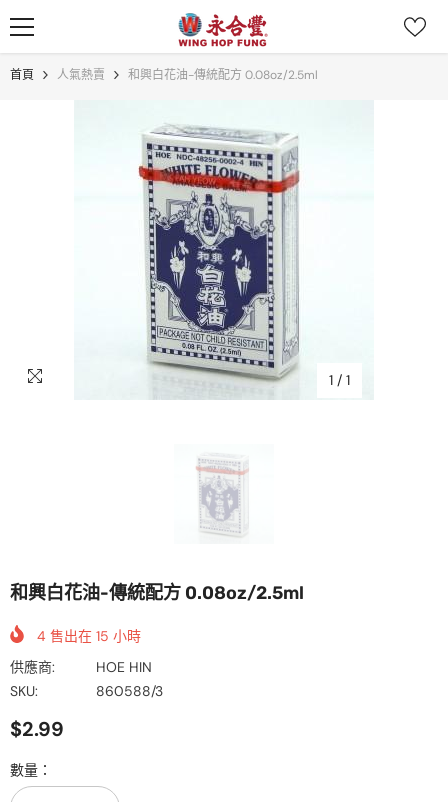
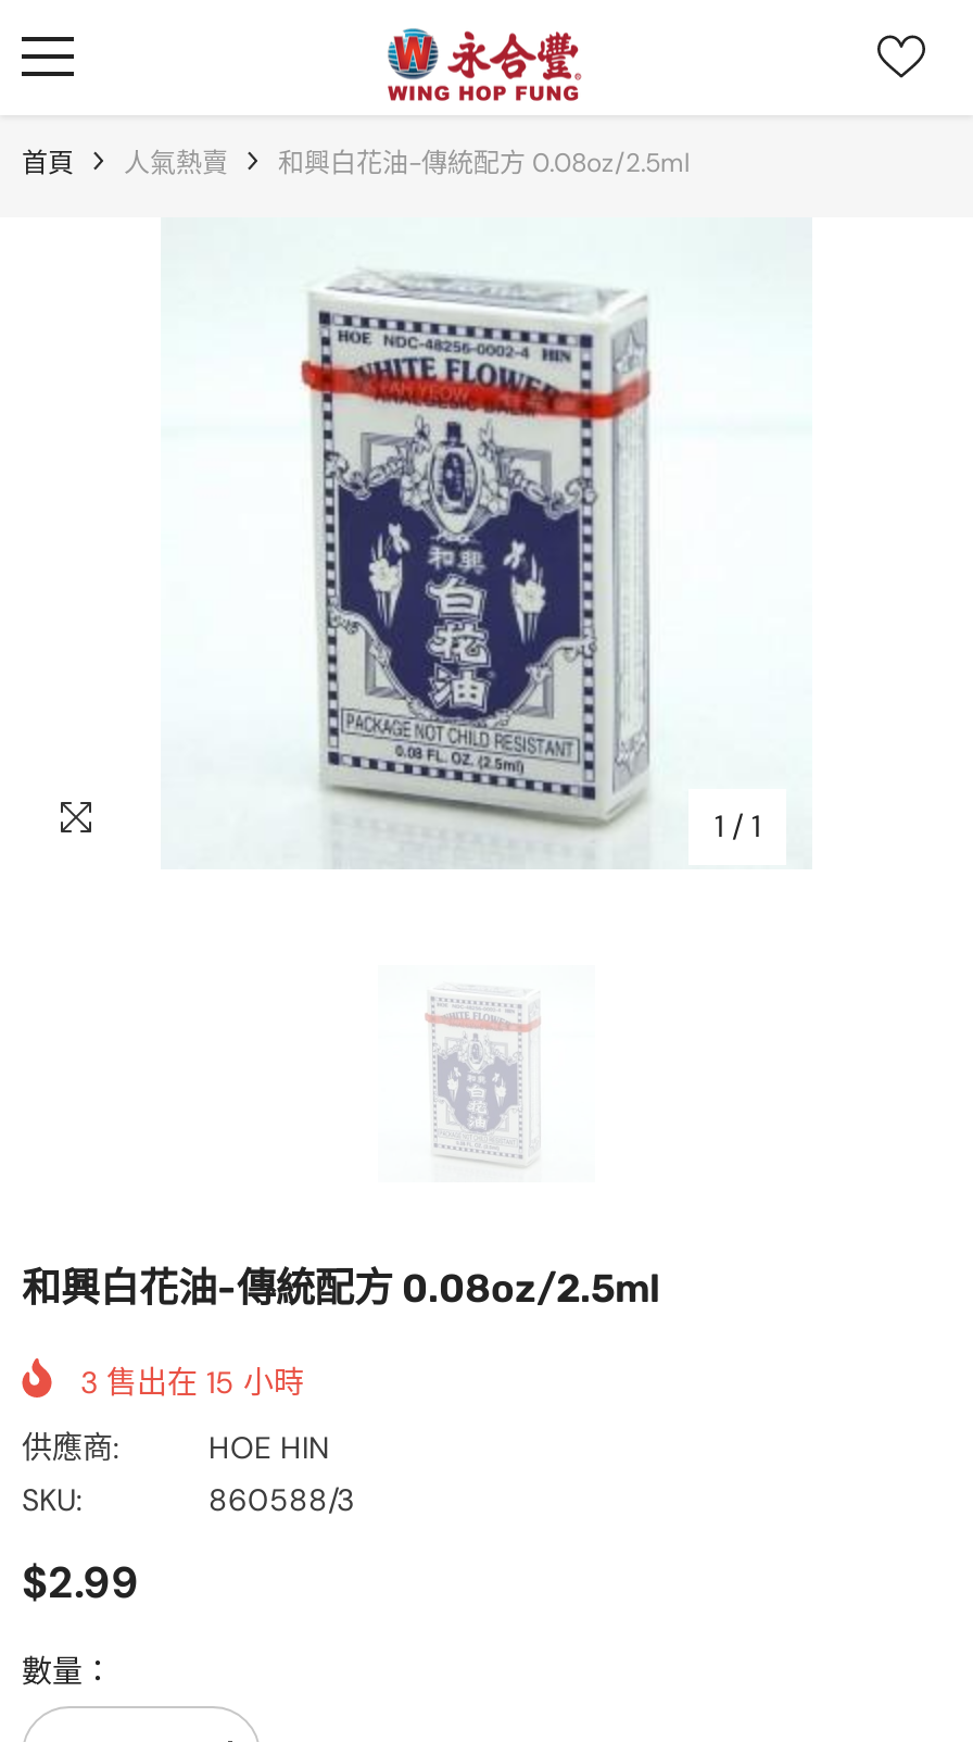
- 4售出在15小時
+ 3售出在15小時
